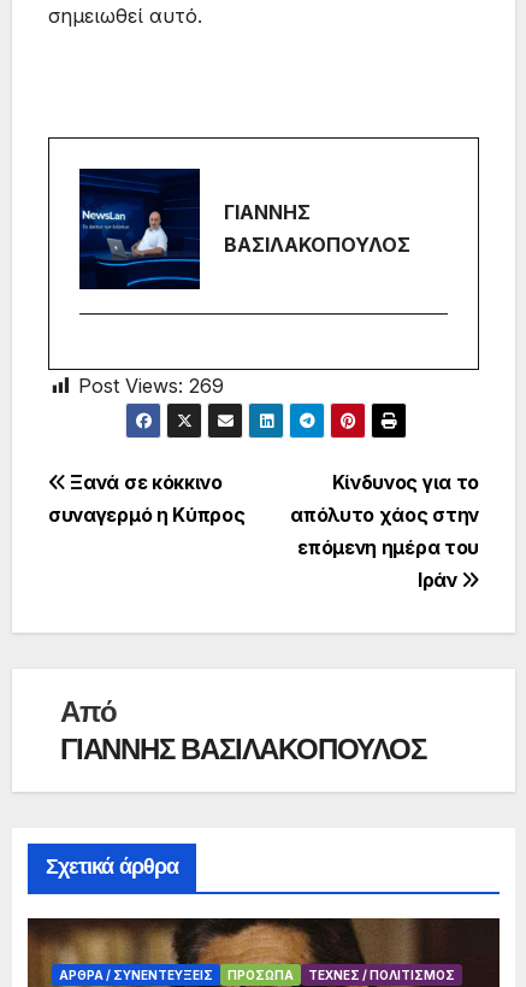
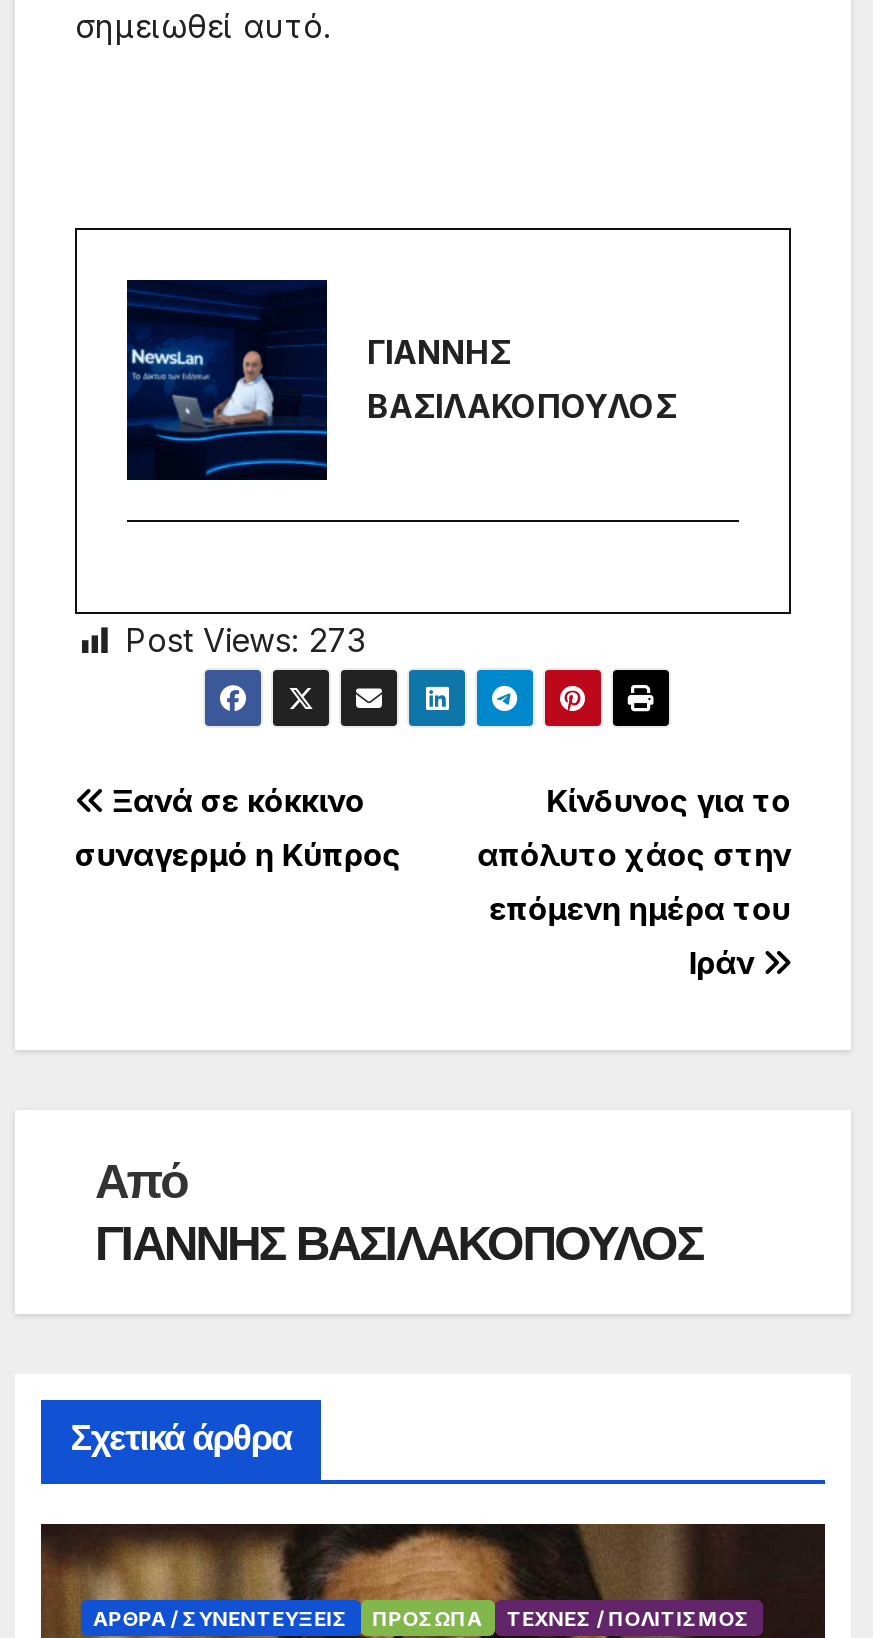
- Post Views: 269
+ Post Views: 273
